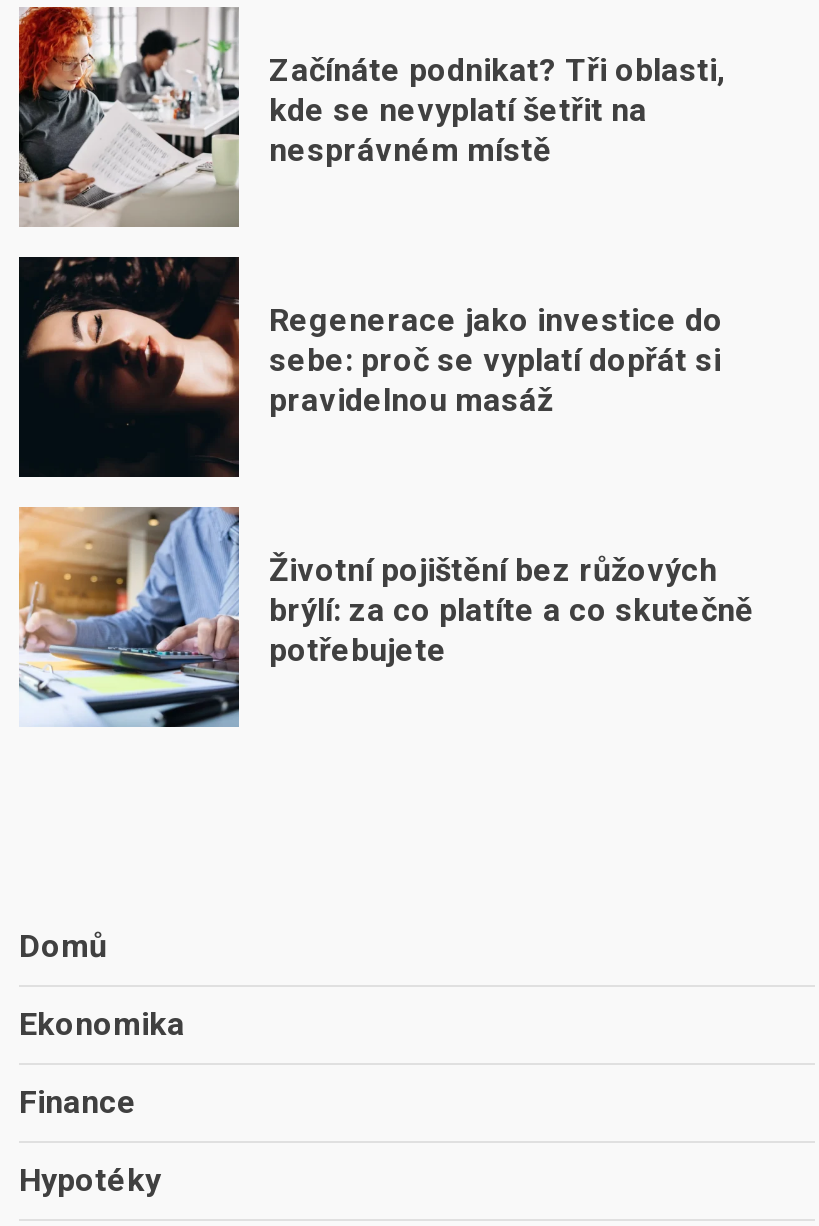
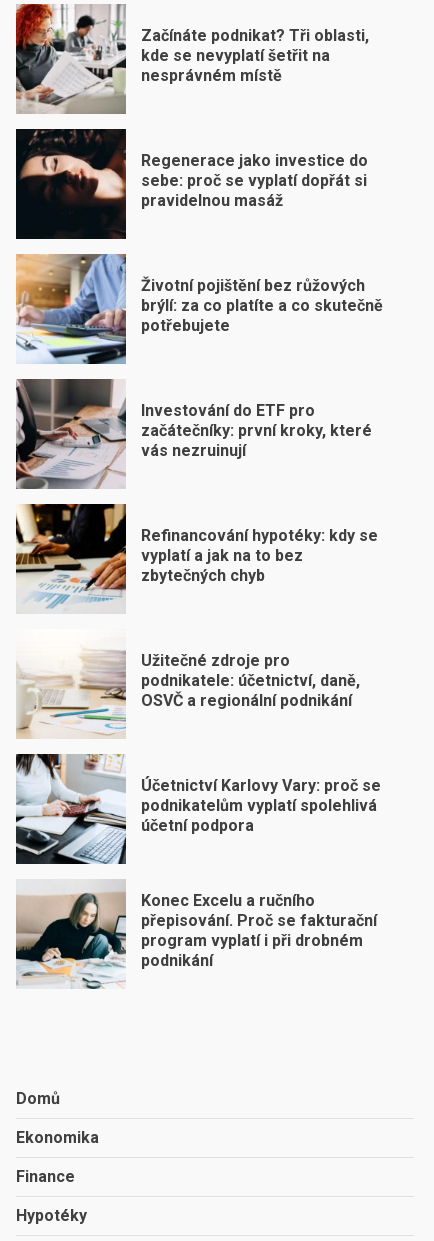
+ [image]
+ Investování do ETF pro
+ začátečníky: první kroky, které
+ vás nezruinují

+ [image]
+ Refinancování hypotéky: kdy se
+ vyplatí a jak na to bez
+ zbytečných chyb

+ [image]
+ Konec Excelu a ručního
+ přepisování. Proč se fakturační
+ program vyplatí i při drobném
+ podnikání

+ [image]
+ Užitečné zdroje pro
+ podnikatele: účetnictví, daně,
+ OSVČ a regionální podnikání

+ [image]
+ Účetnictví Karlovy Vary: proč se
+ podnikatelům vyplatí spolehlivá
+ účetní podpora
